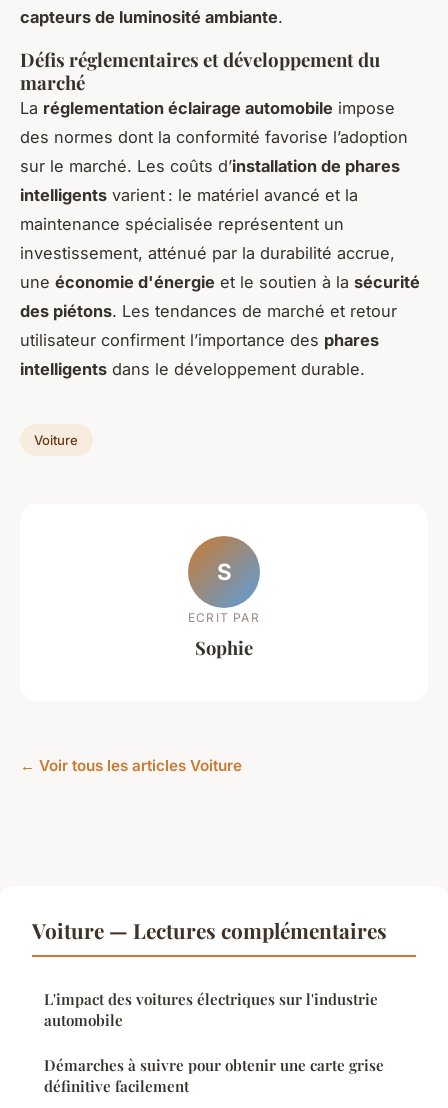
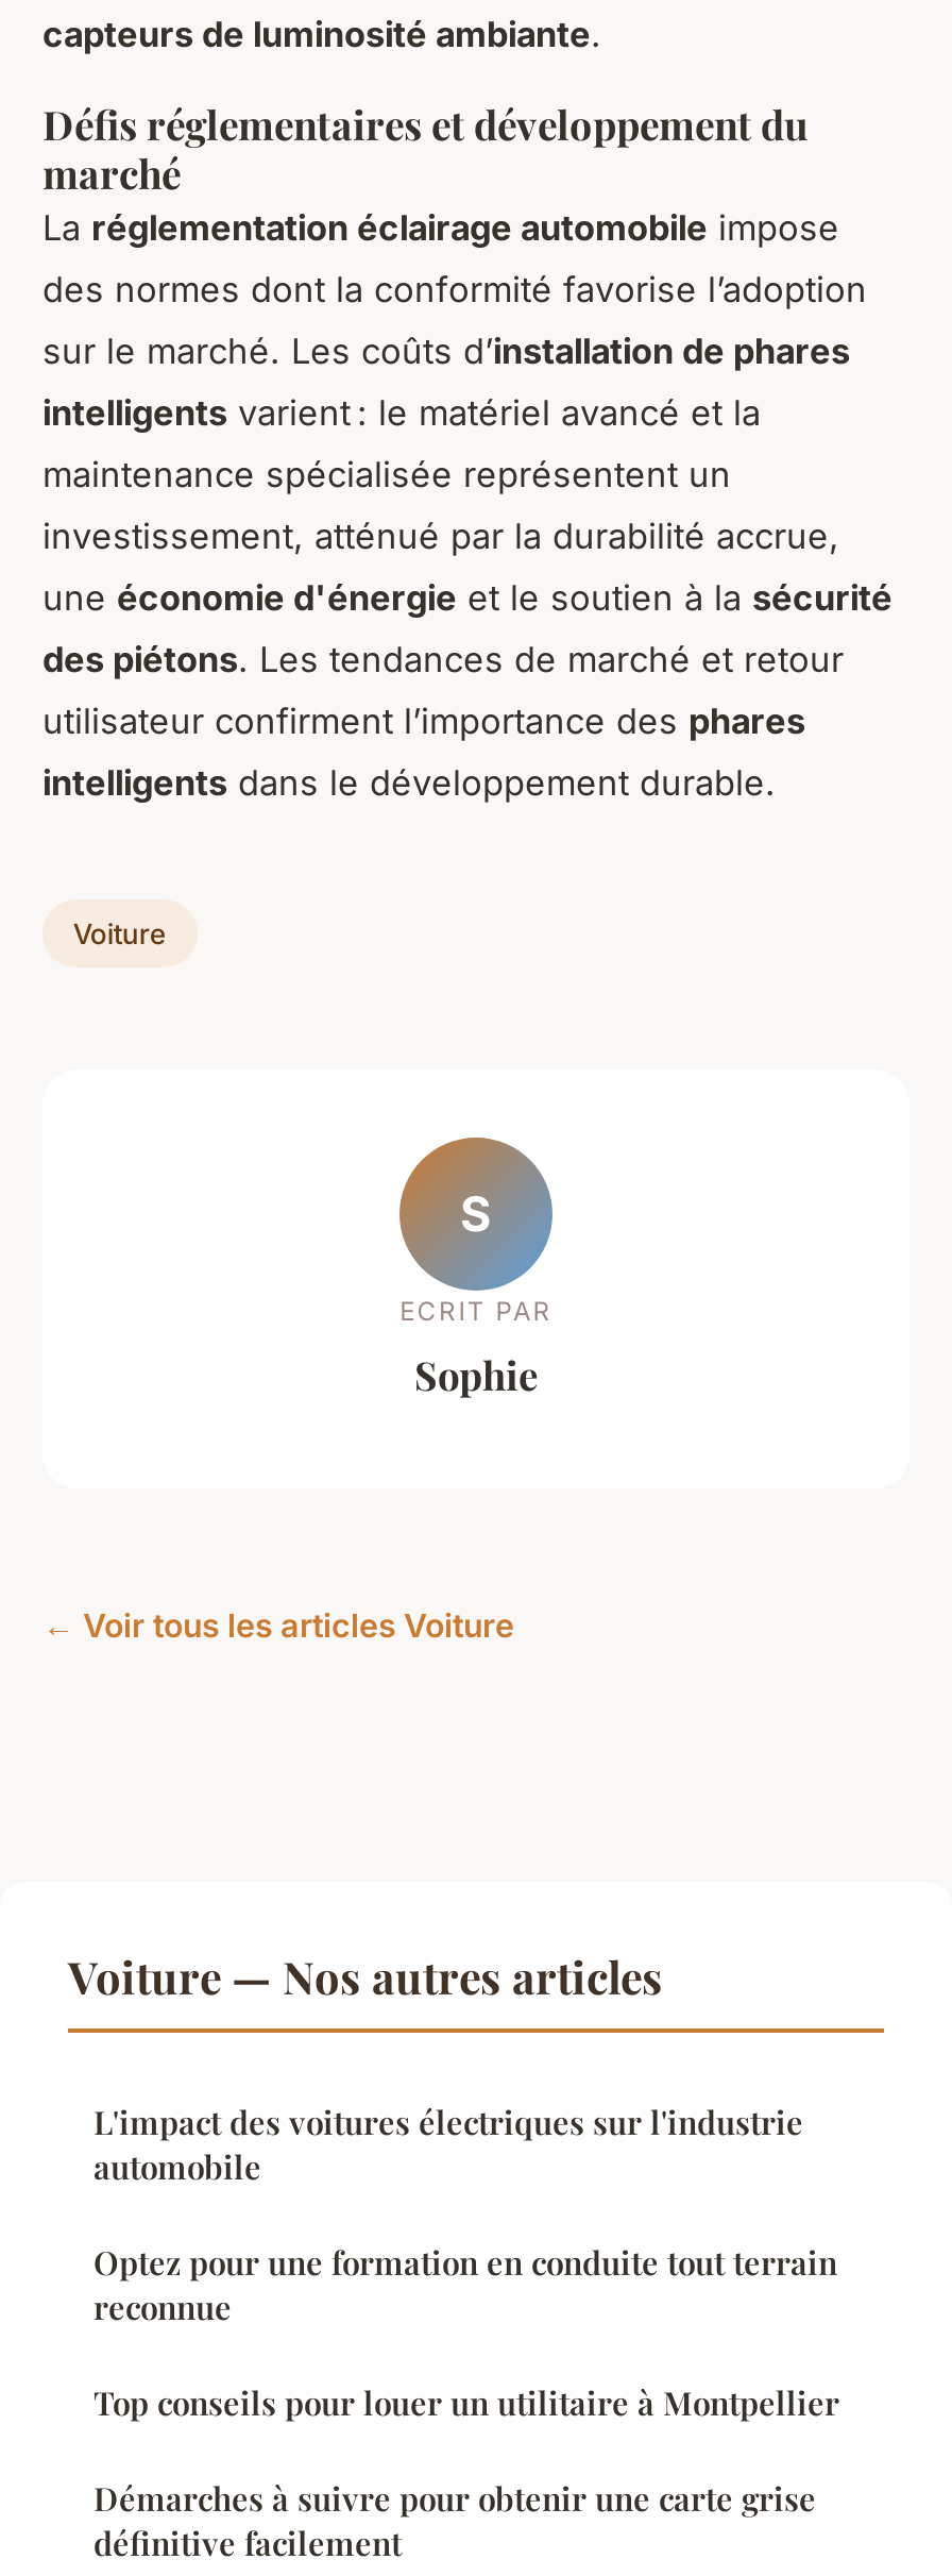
- Voiture — Lectures complémentaires
+ Voiture — Nos autres articles

+ Optez pour une formation en conduite tout terrain
+ reconnue
+ Top conseils pour louer un utilitaire à Montpellier
